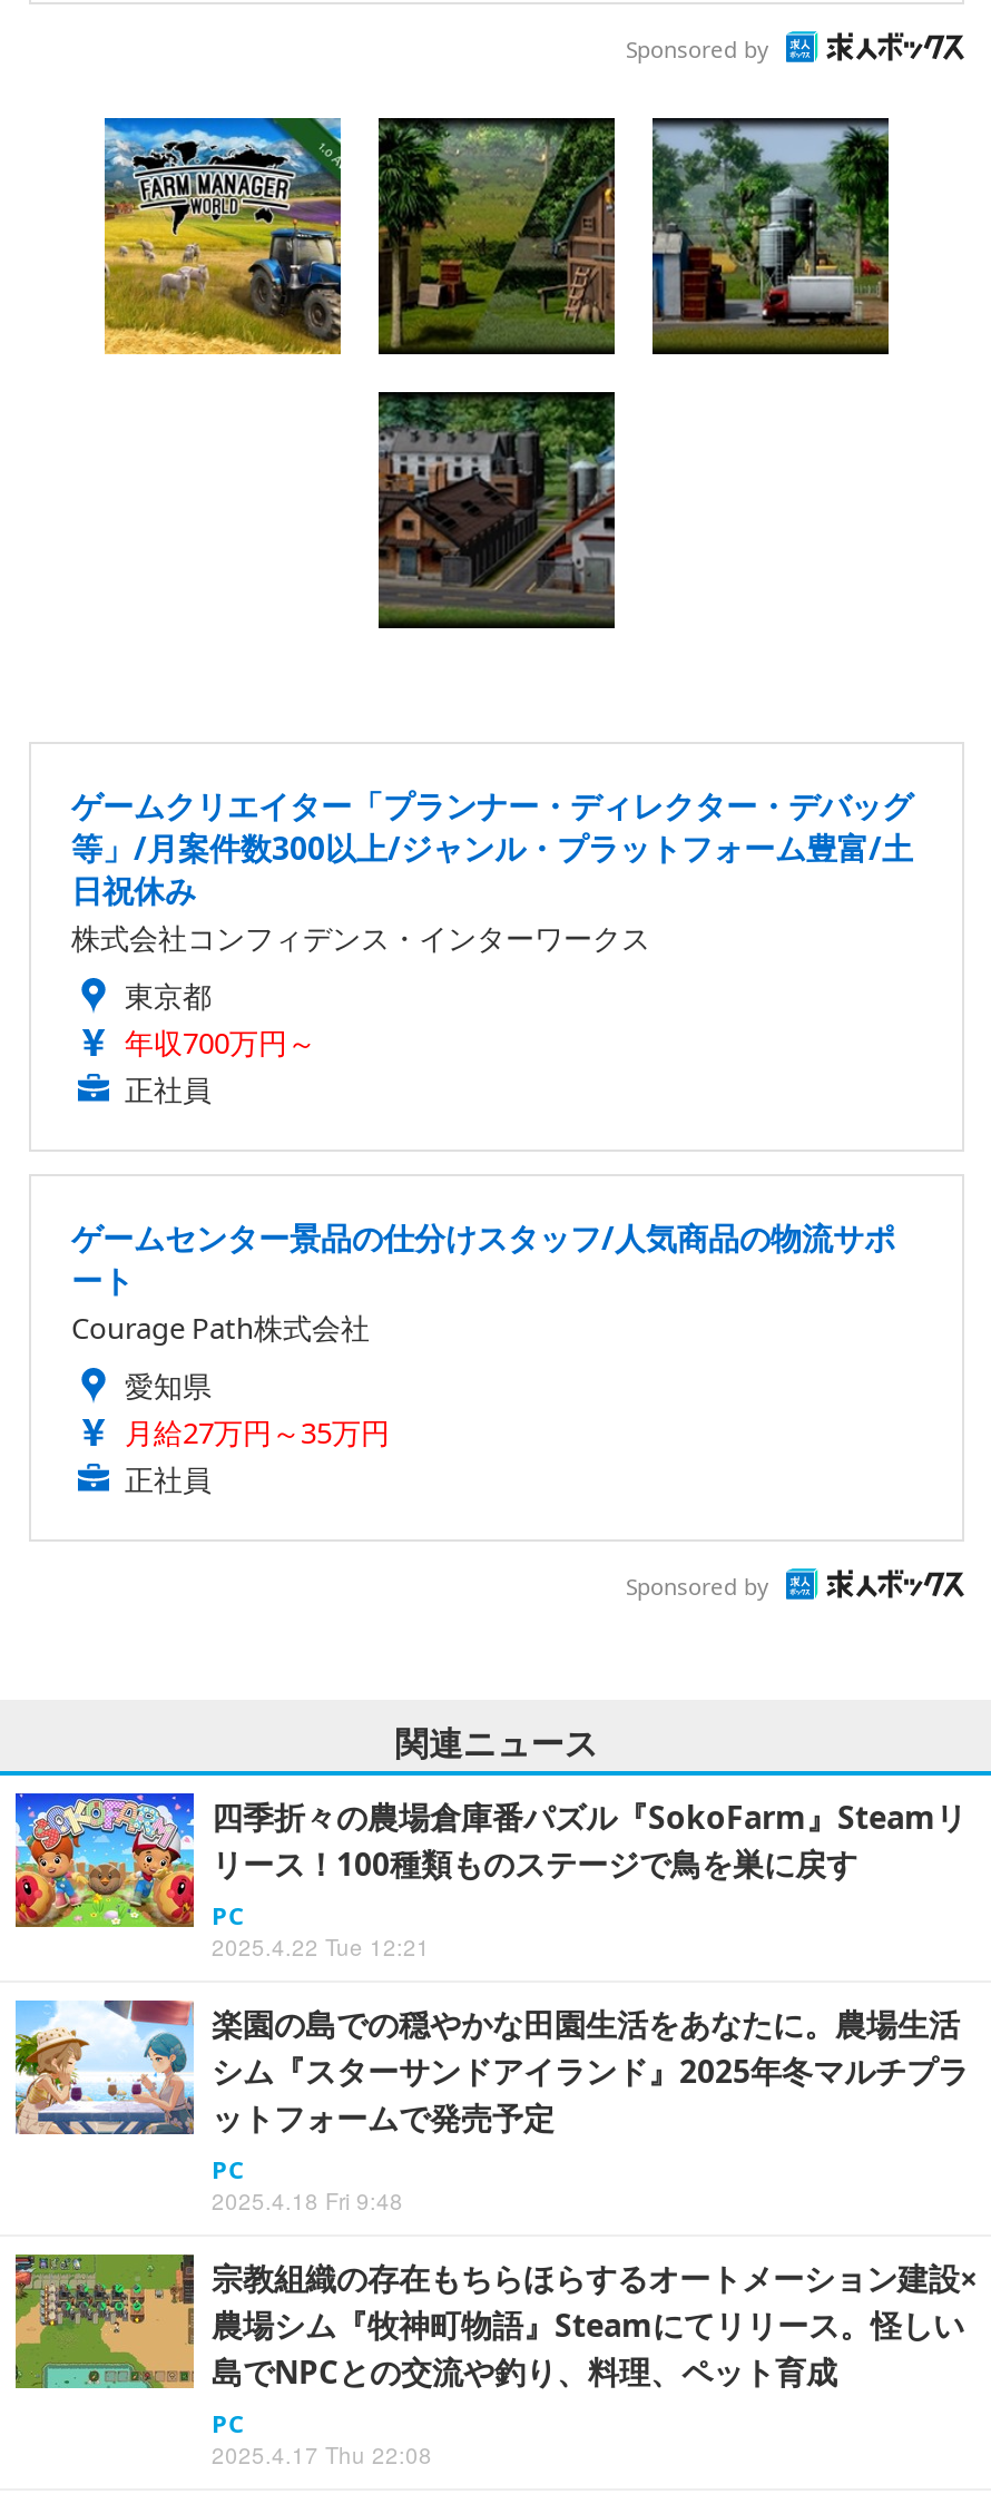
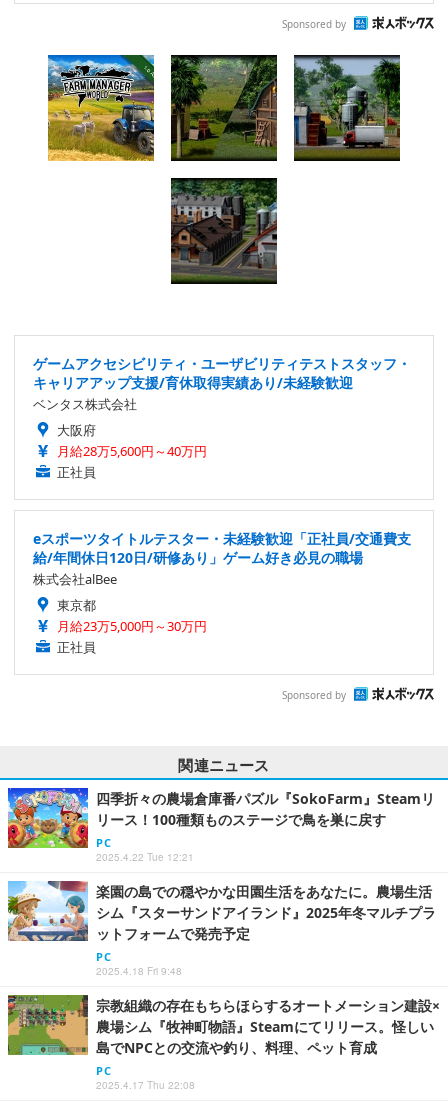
- ゲームクリエイター「プランナー・ディレクター・デバッグ
- 等」/月案件数300以上/ジャンル・プラットフォーム豊富/土
- 日祝休み
- 株式会社コンフィデンス・インターワークス
- 東京都
- 年収700万円～
+ ゲームアクセシビリティ・ユーザビリティテストスタッフ・
+ キャリアアップ支援/育休取得実績あり/未経験歓迎
+ ベンタス株式会社
+ 大阪府
+ 月給28万5,600円～40万円

- ゲームセンター景品の仕分けスタッフ/人気商品の物流サポ
- ート
- Courage Path株式会社
- 愛知県
- 月給27万円～35万円
+ eスポーツタイトルテスター・未経験歓迎「正社員/交通費支
+ 給/年間休日120日/研修あり」ゲーム好き必見の職場
+ 株式会社alBee
+ 東京都
+ 月給23万5,000円～30万円
